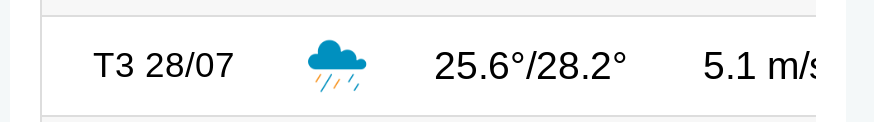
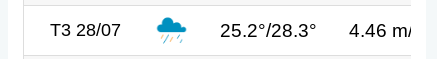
- 25.6°/28.2°
+ 25.2°/28.3°

- 5.1 m/s
+ 4.46 m/s
